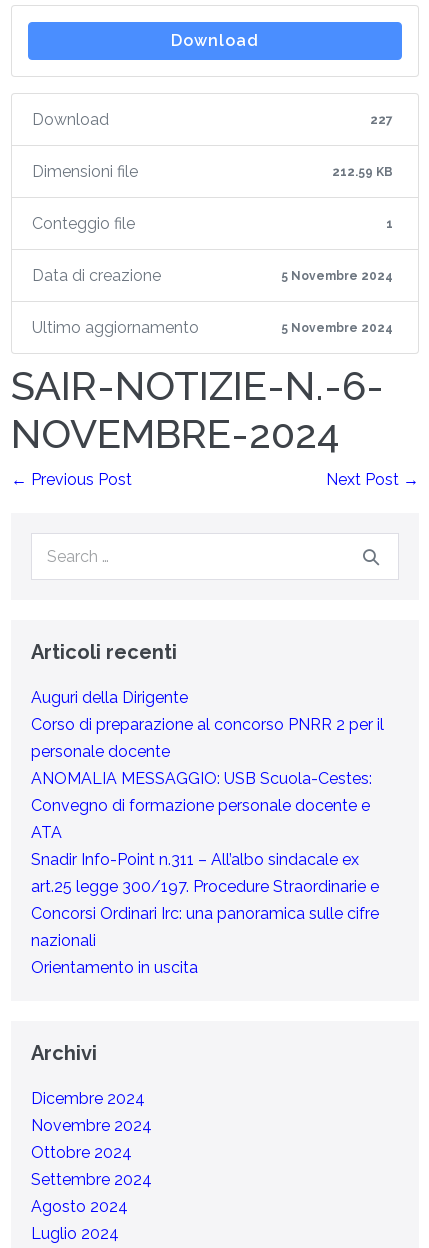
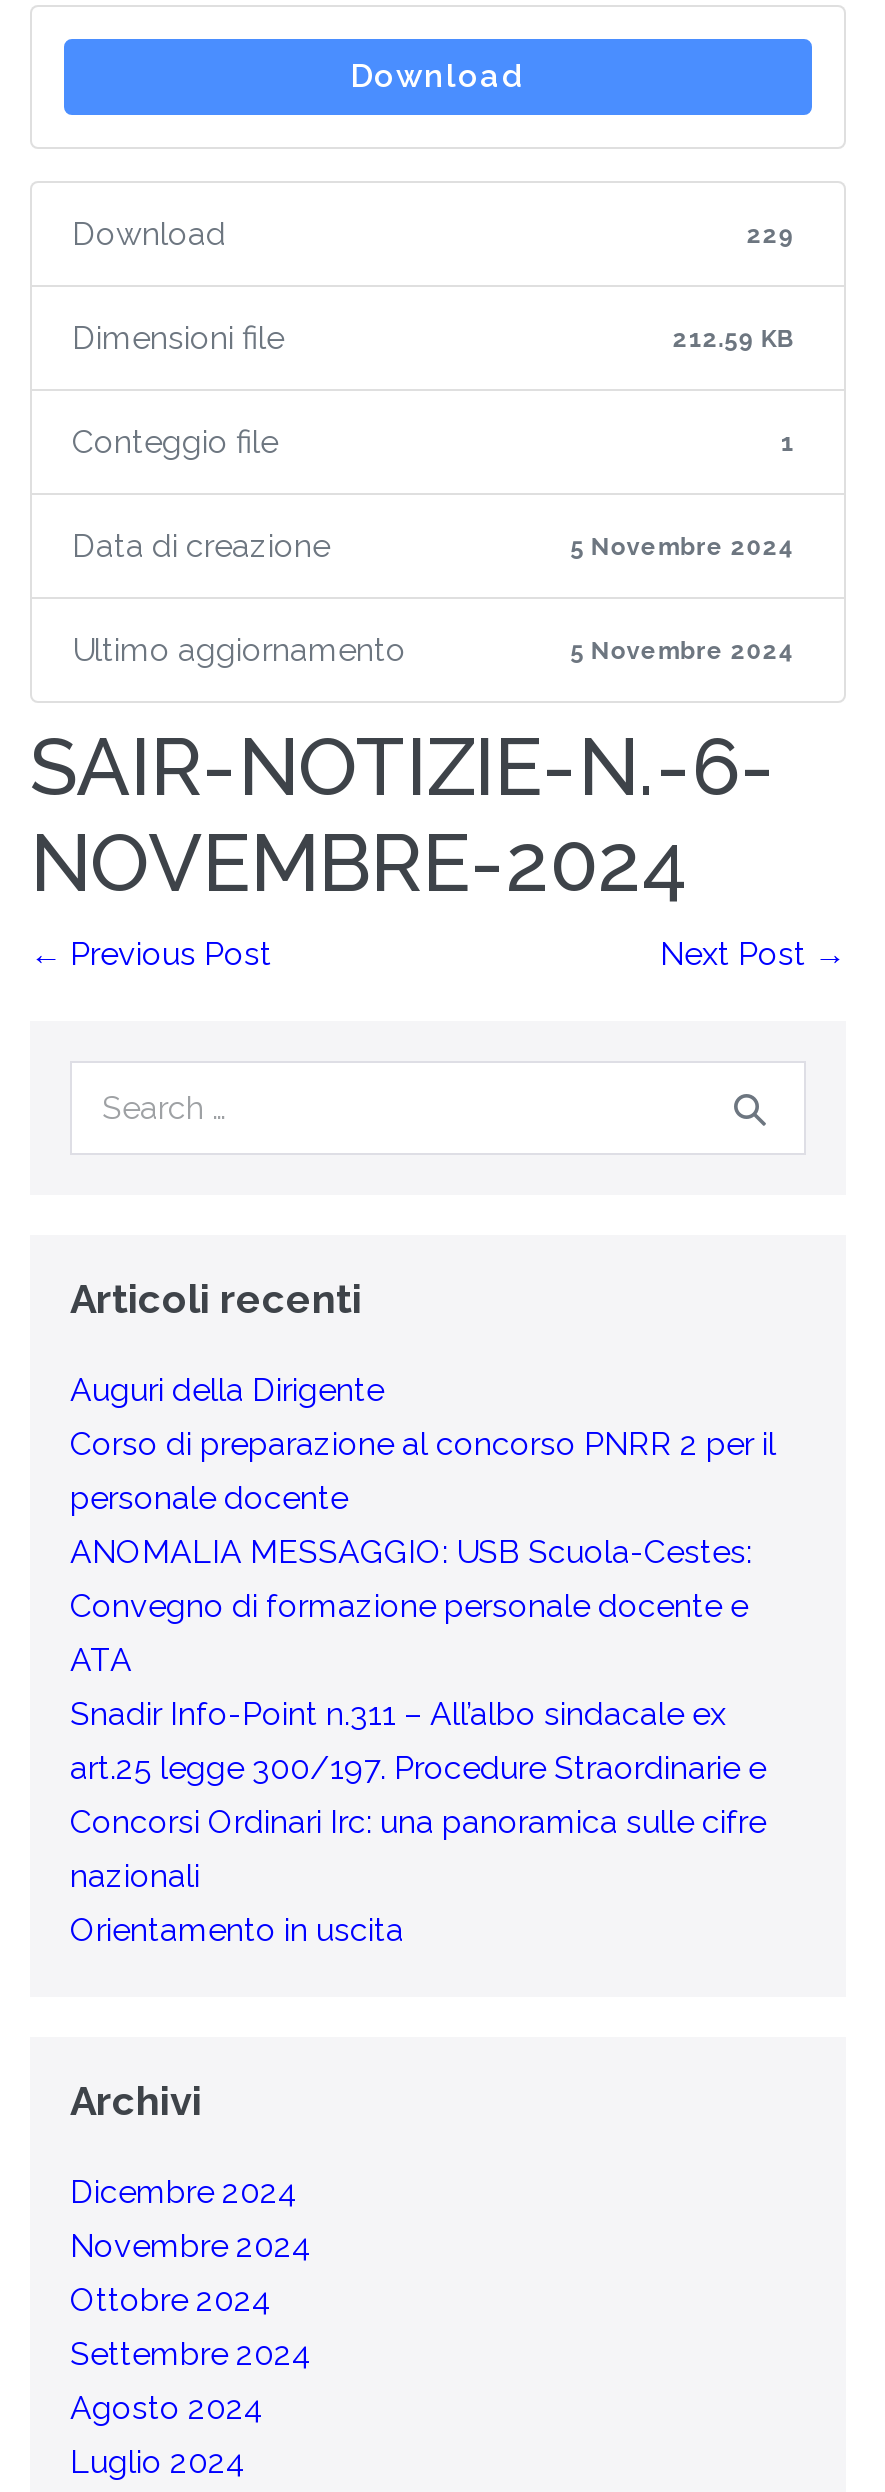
- 227
+ 229
